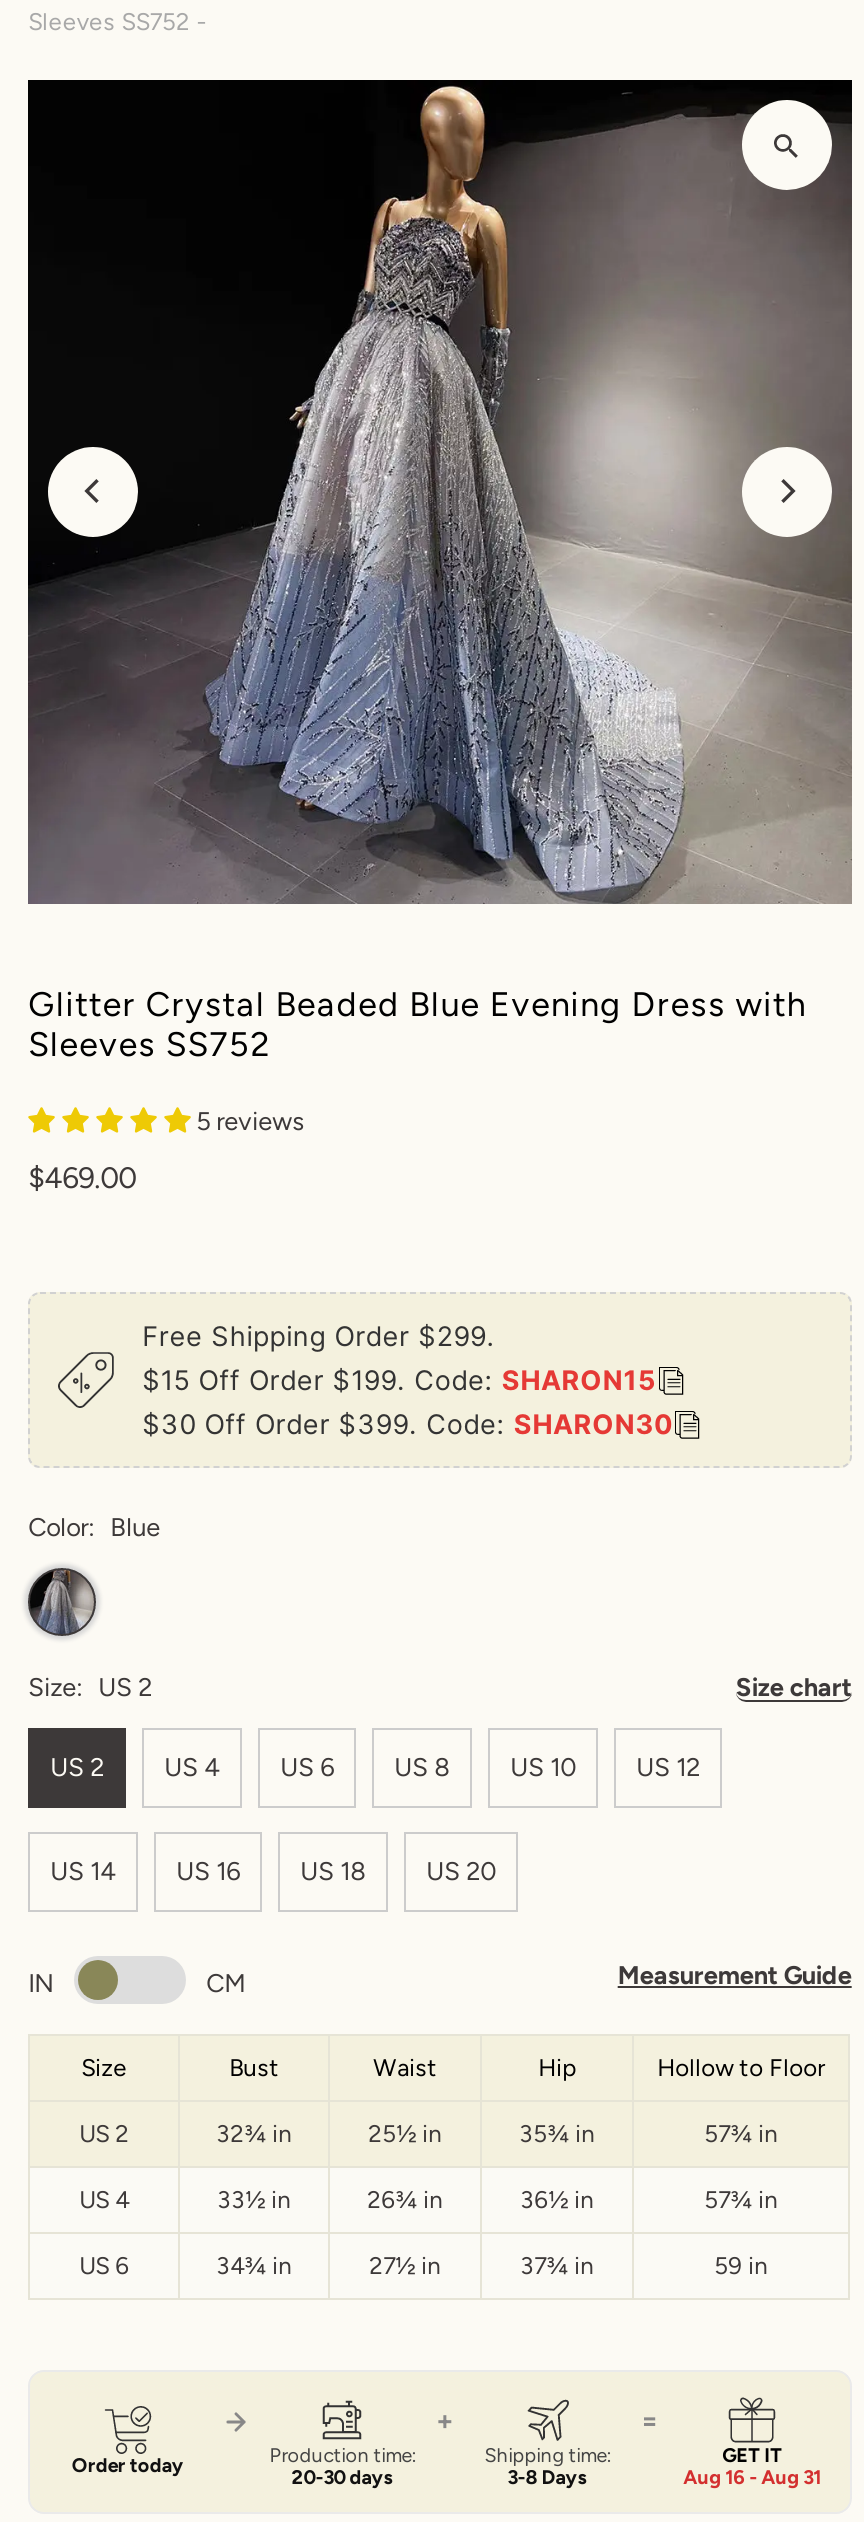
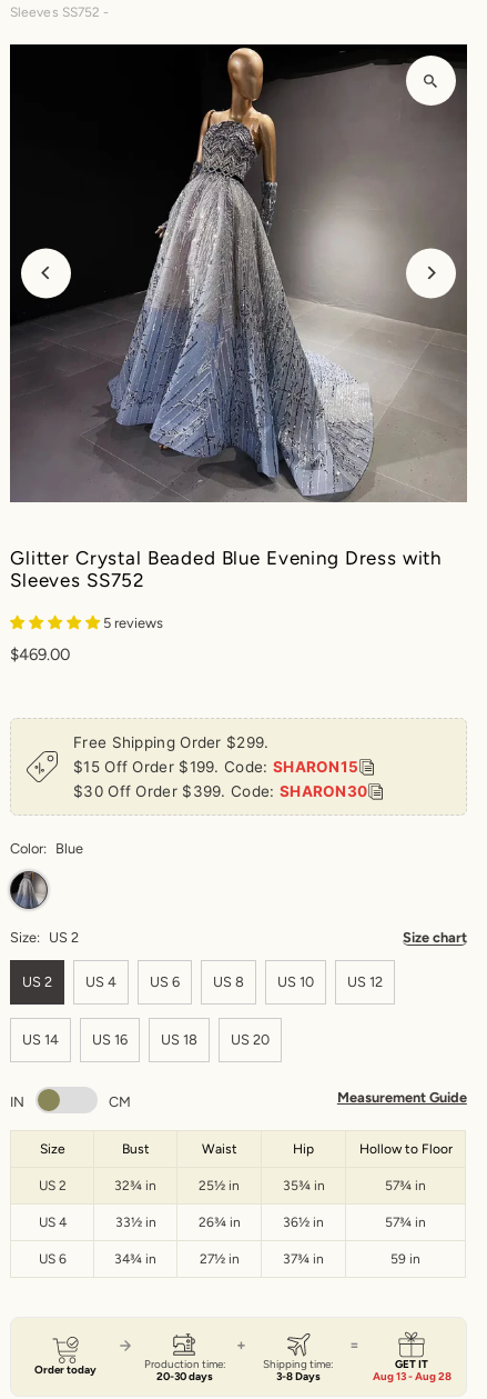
- Aug 16 - Aug 31
+ Aug 13 - Aug 28
